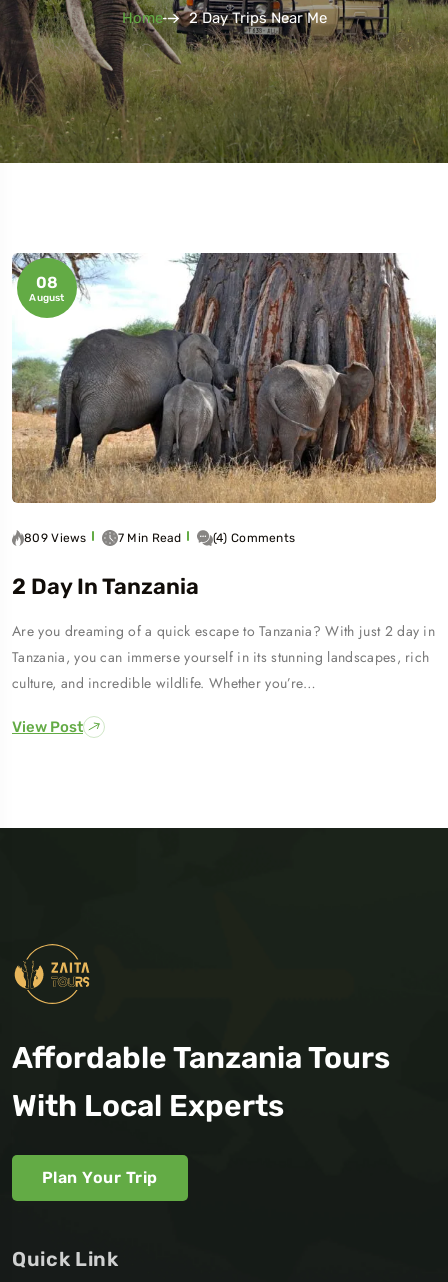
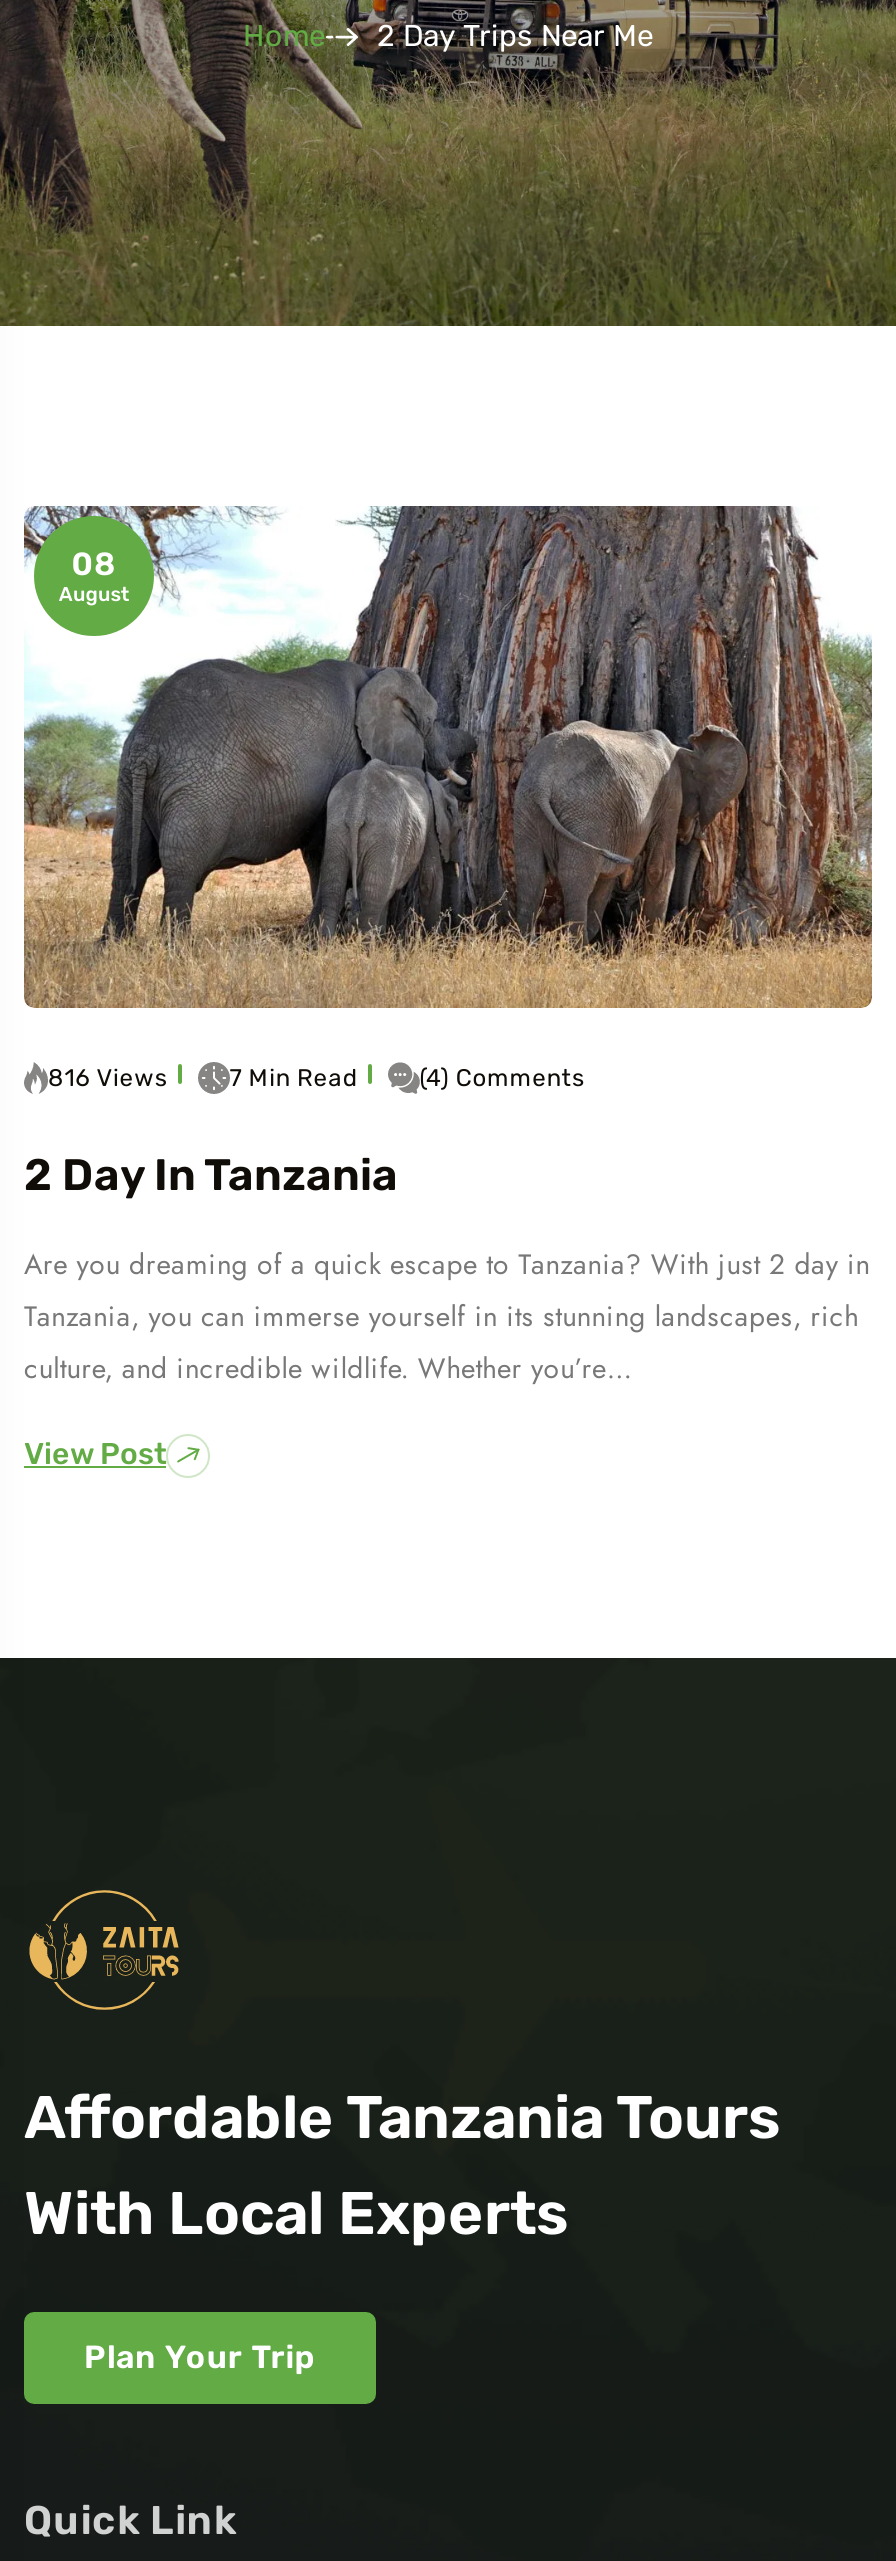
- 809 Views
+ 816 Views
